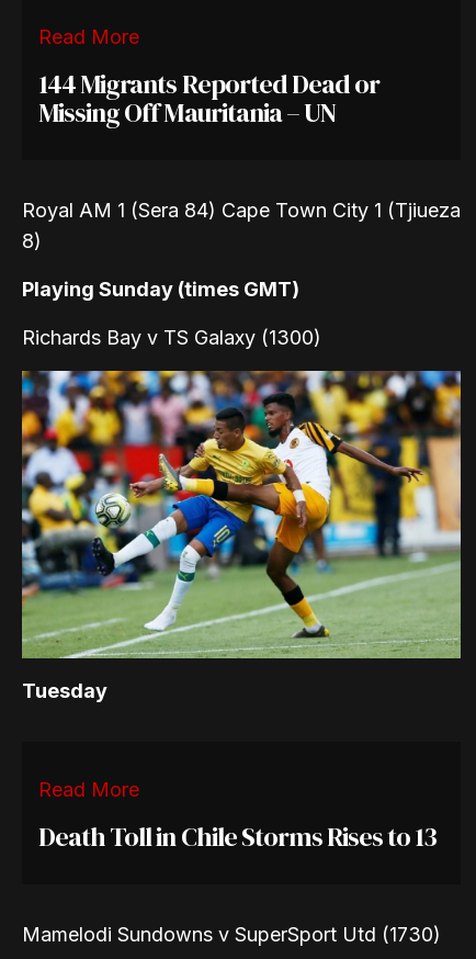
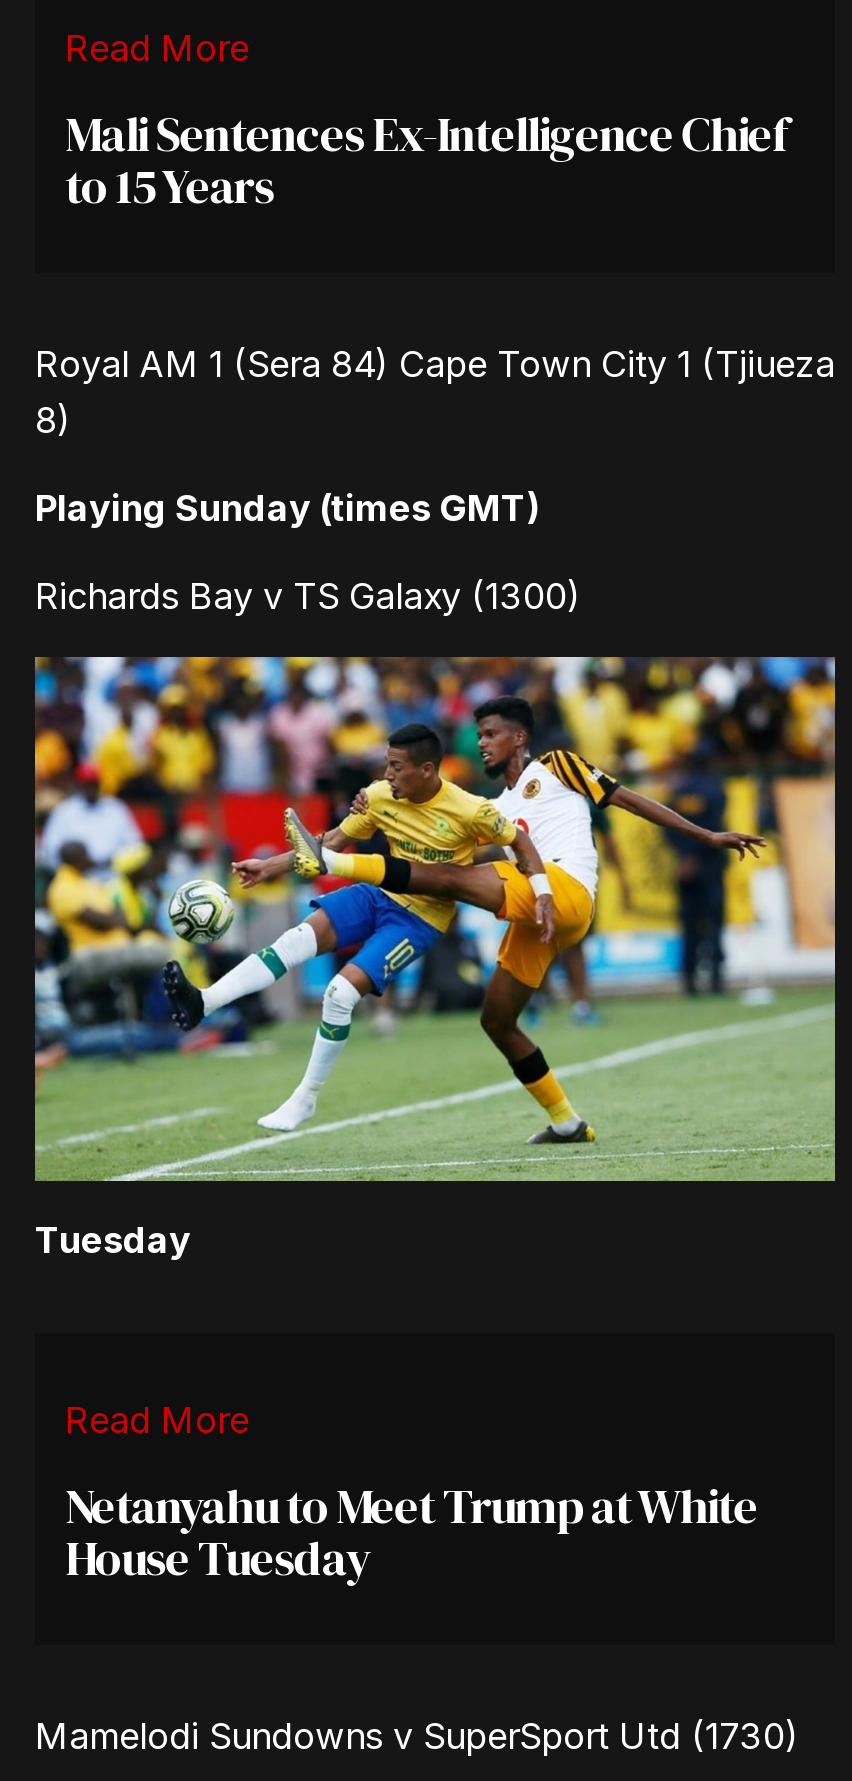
- 144 Migrants Reported Dead or
- Missing Off Mauritania – UN
+ Mali Sentences Ex-Intelligence Chief
+ to 15 Years

- Death Toll in Chile Storms Rises to 13
+ Netanyahu to Meet Trump at White
+ House Tuesday
